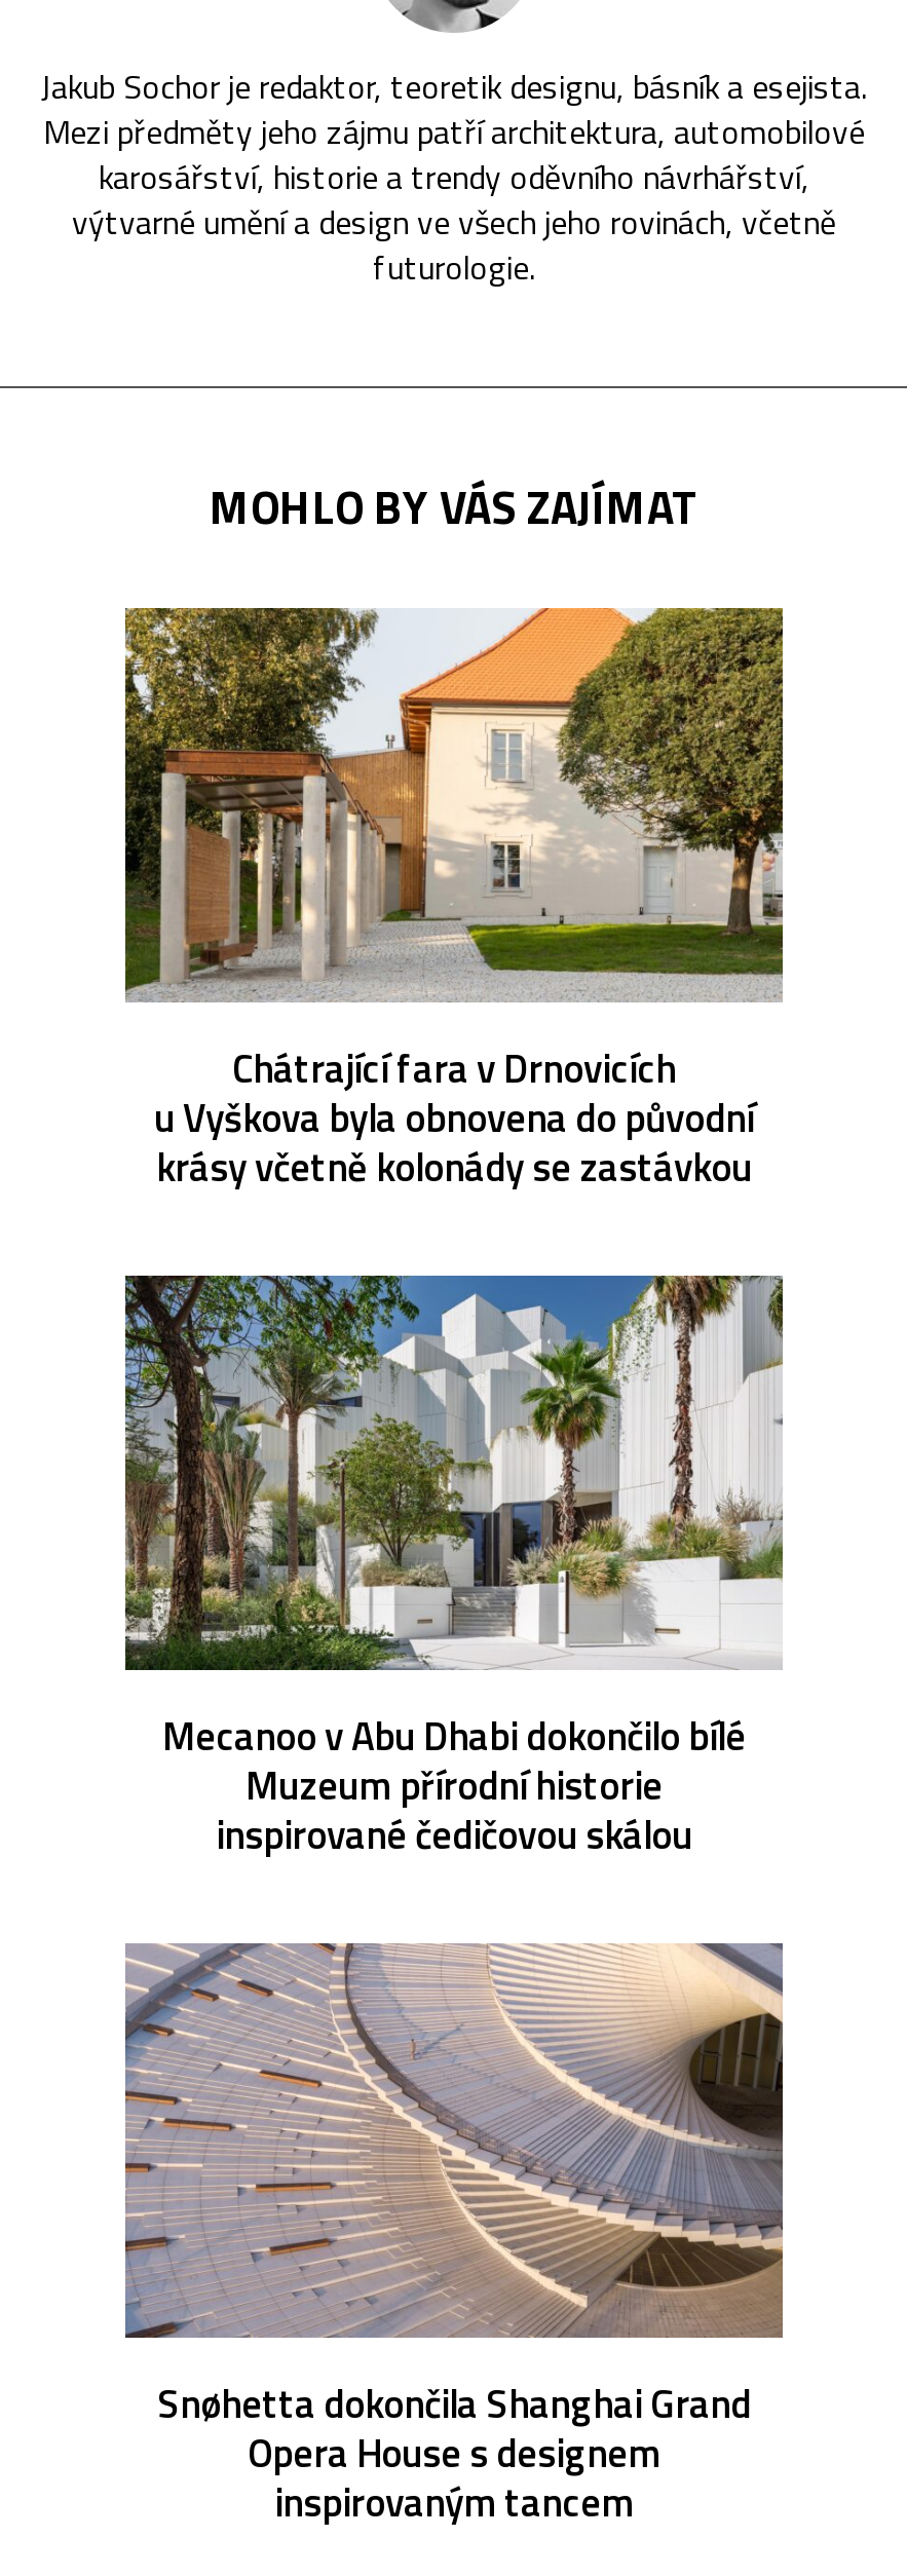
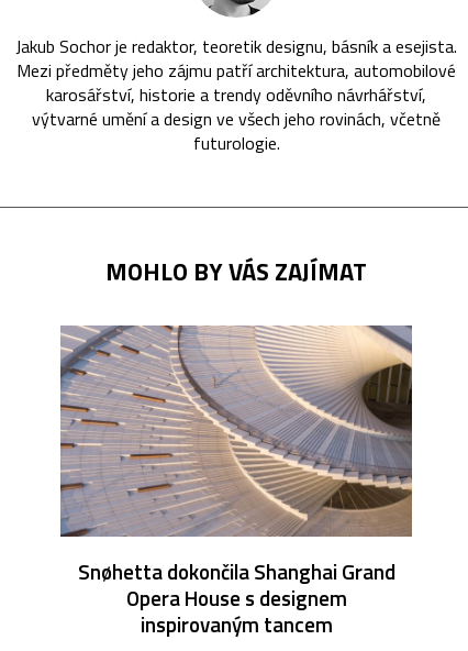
- [image]
- Chátrající fara v Drnovicích
- u Vyškova byla obnovena do původní
- krásy včetně kolonády se zastávkou

- [image]
- Mecanoo v Abu Dhabi dokončilo bílé
- Muzeum přírodní historie
- inspirované čedičovou skálou
